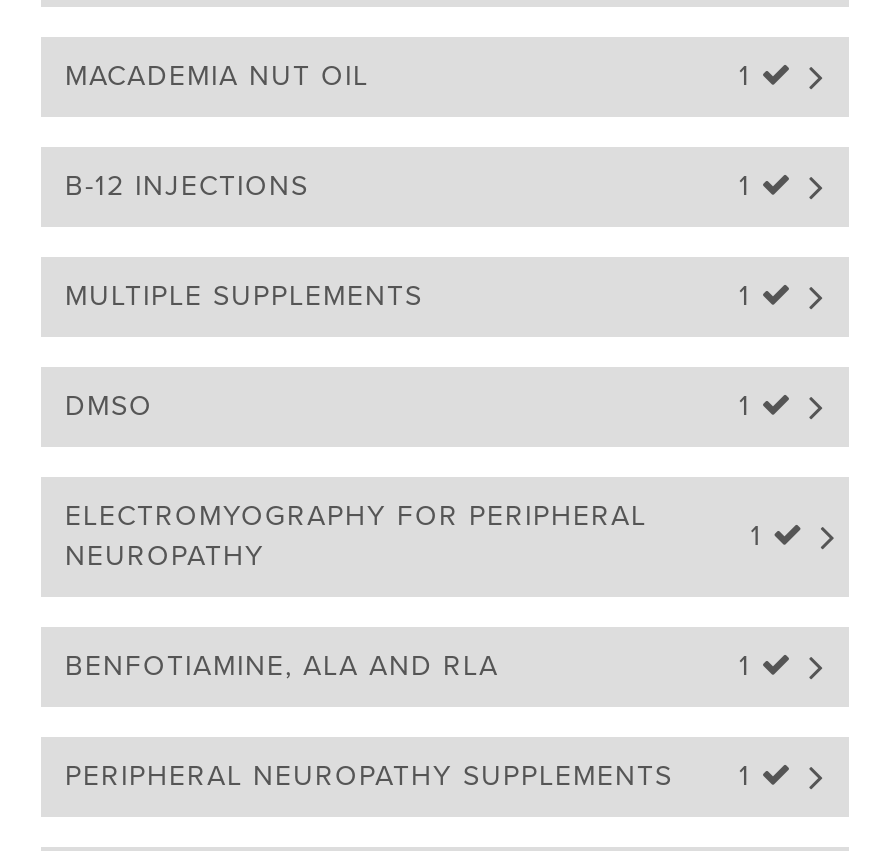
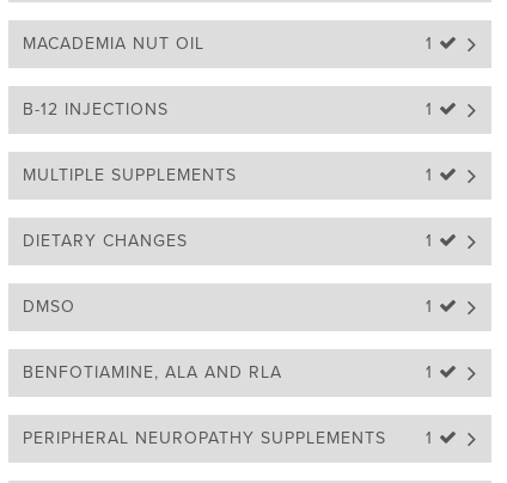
moved down: DMSO

+ DIETARY CHANGES

- ELECTROMYOGRAPHY FOR PERIPHERAL
- NEUROPATHY
